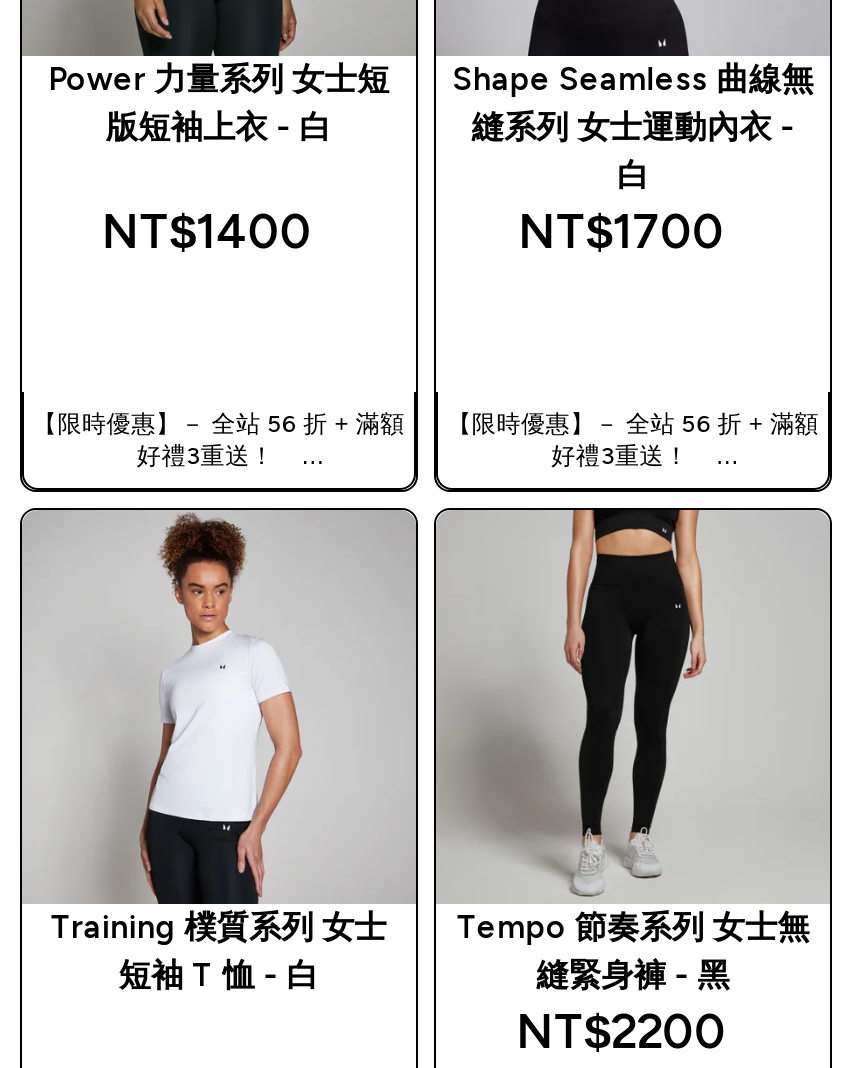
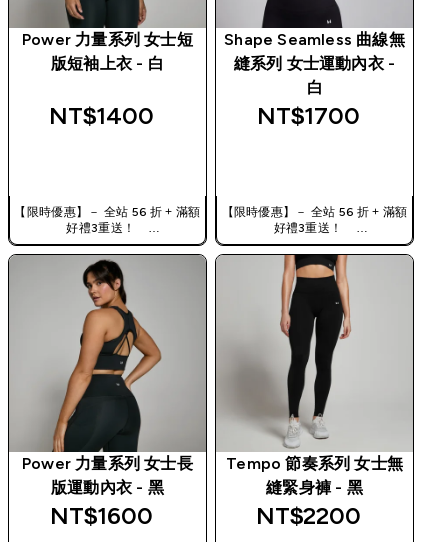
- [image]
- Training 樸質系列 女士
- 短袖 T 恤 - 白
+ [image]
+ Power 力量系列 女士長
+ 版運動內衣 - 黑
+ NT$1600
